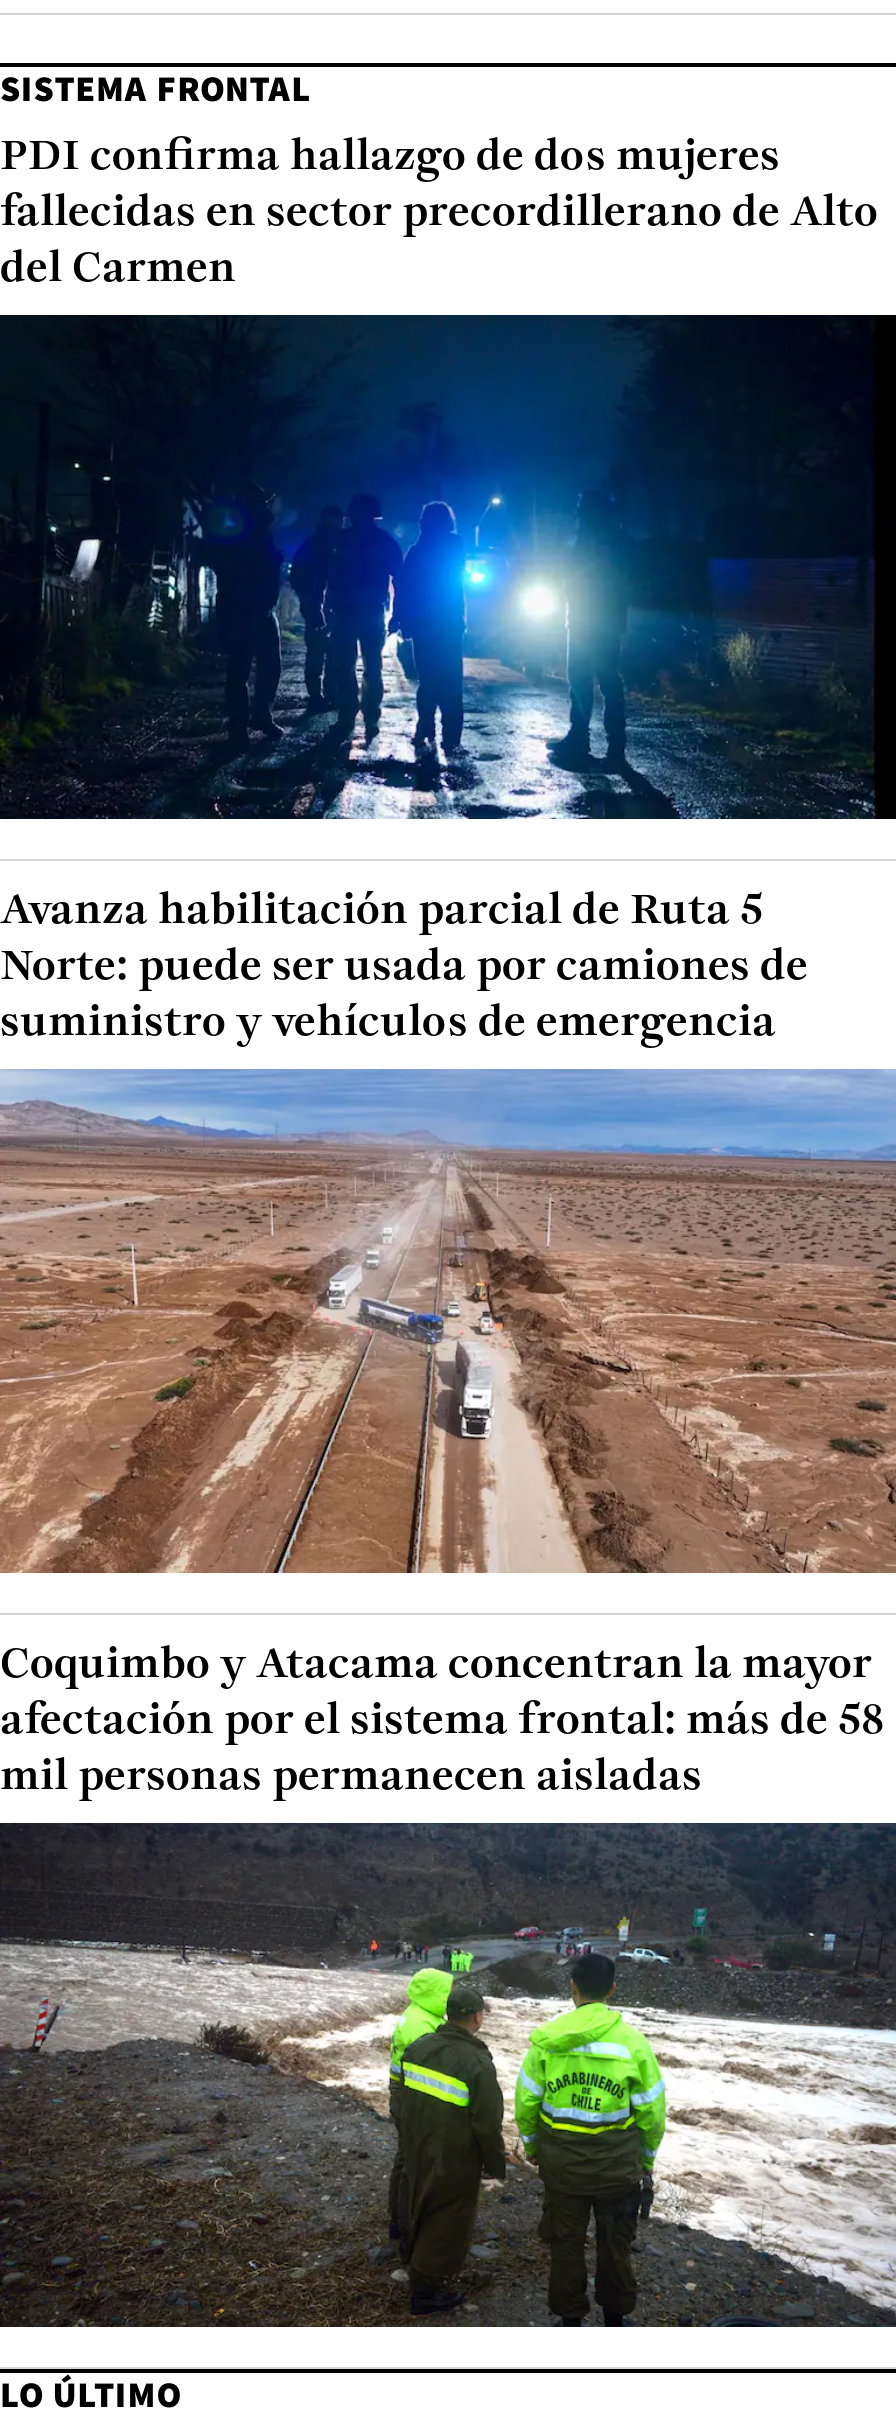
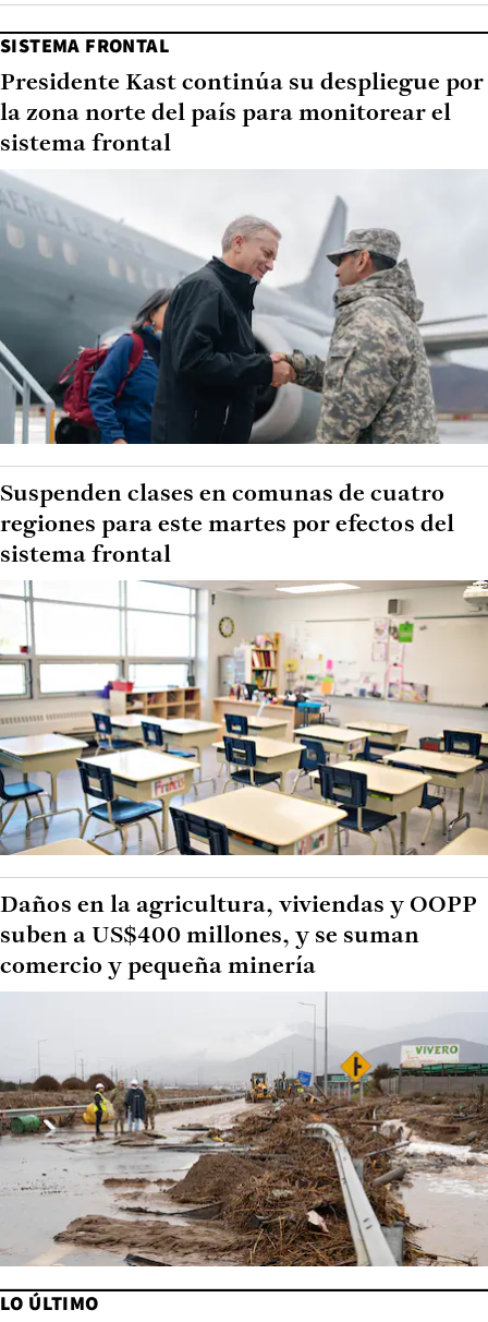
- PDI confirma hallazgo de dos mujeres
- fallecidas en sector precordillerano de Alto
- del Carmen
+ Presidente Kast continúa su despliegue por
+ la zona norte del país para monitorear el
+ sistema frontal

- [image]
- Avanza habilitación parcial de Ruta 5
- Norte: puede ser usada por camiones de
- suministro y vehículos de emergencia
+ [image]
+ Suspenden clases en comunas de cuatro
+ regiones para este martes por efectos del
+ sistema frontal

- [image]
- Coquimbo y Atacama concentran la mayor
- afectación por el sistema frontal: más de 58
- mil personas permanecen aisladas
+ [image]
+ Daños en la agricultura, viviendas y OOPP
+ suben a US$400 millones, y se suman
+ comercio y pequeña minería

- [image]
+ [image]
